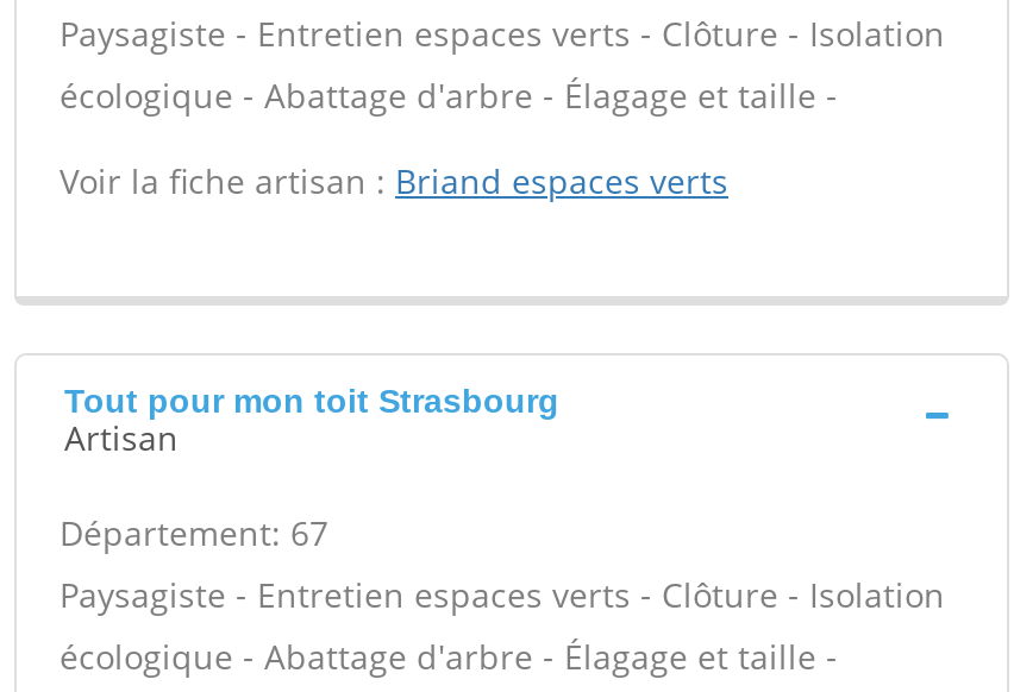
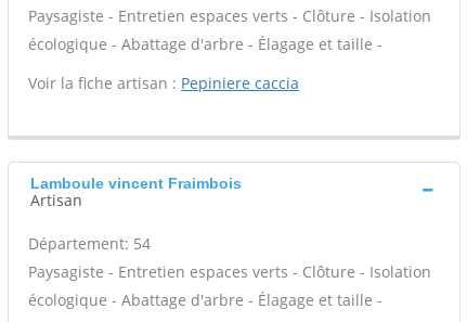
- Voir la fiche artisan : Briand espaces verts
+ Voir la fiche artisan : Pepiniere caccia

- Tout pour mon toit Strasbourg
+ Lamboule vincent Fraimbois

- Département: 67
+ Département: 54
